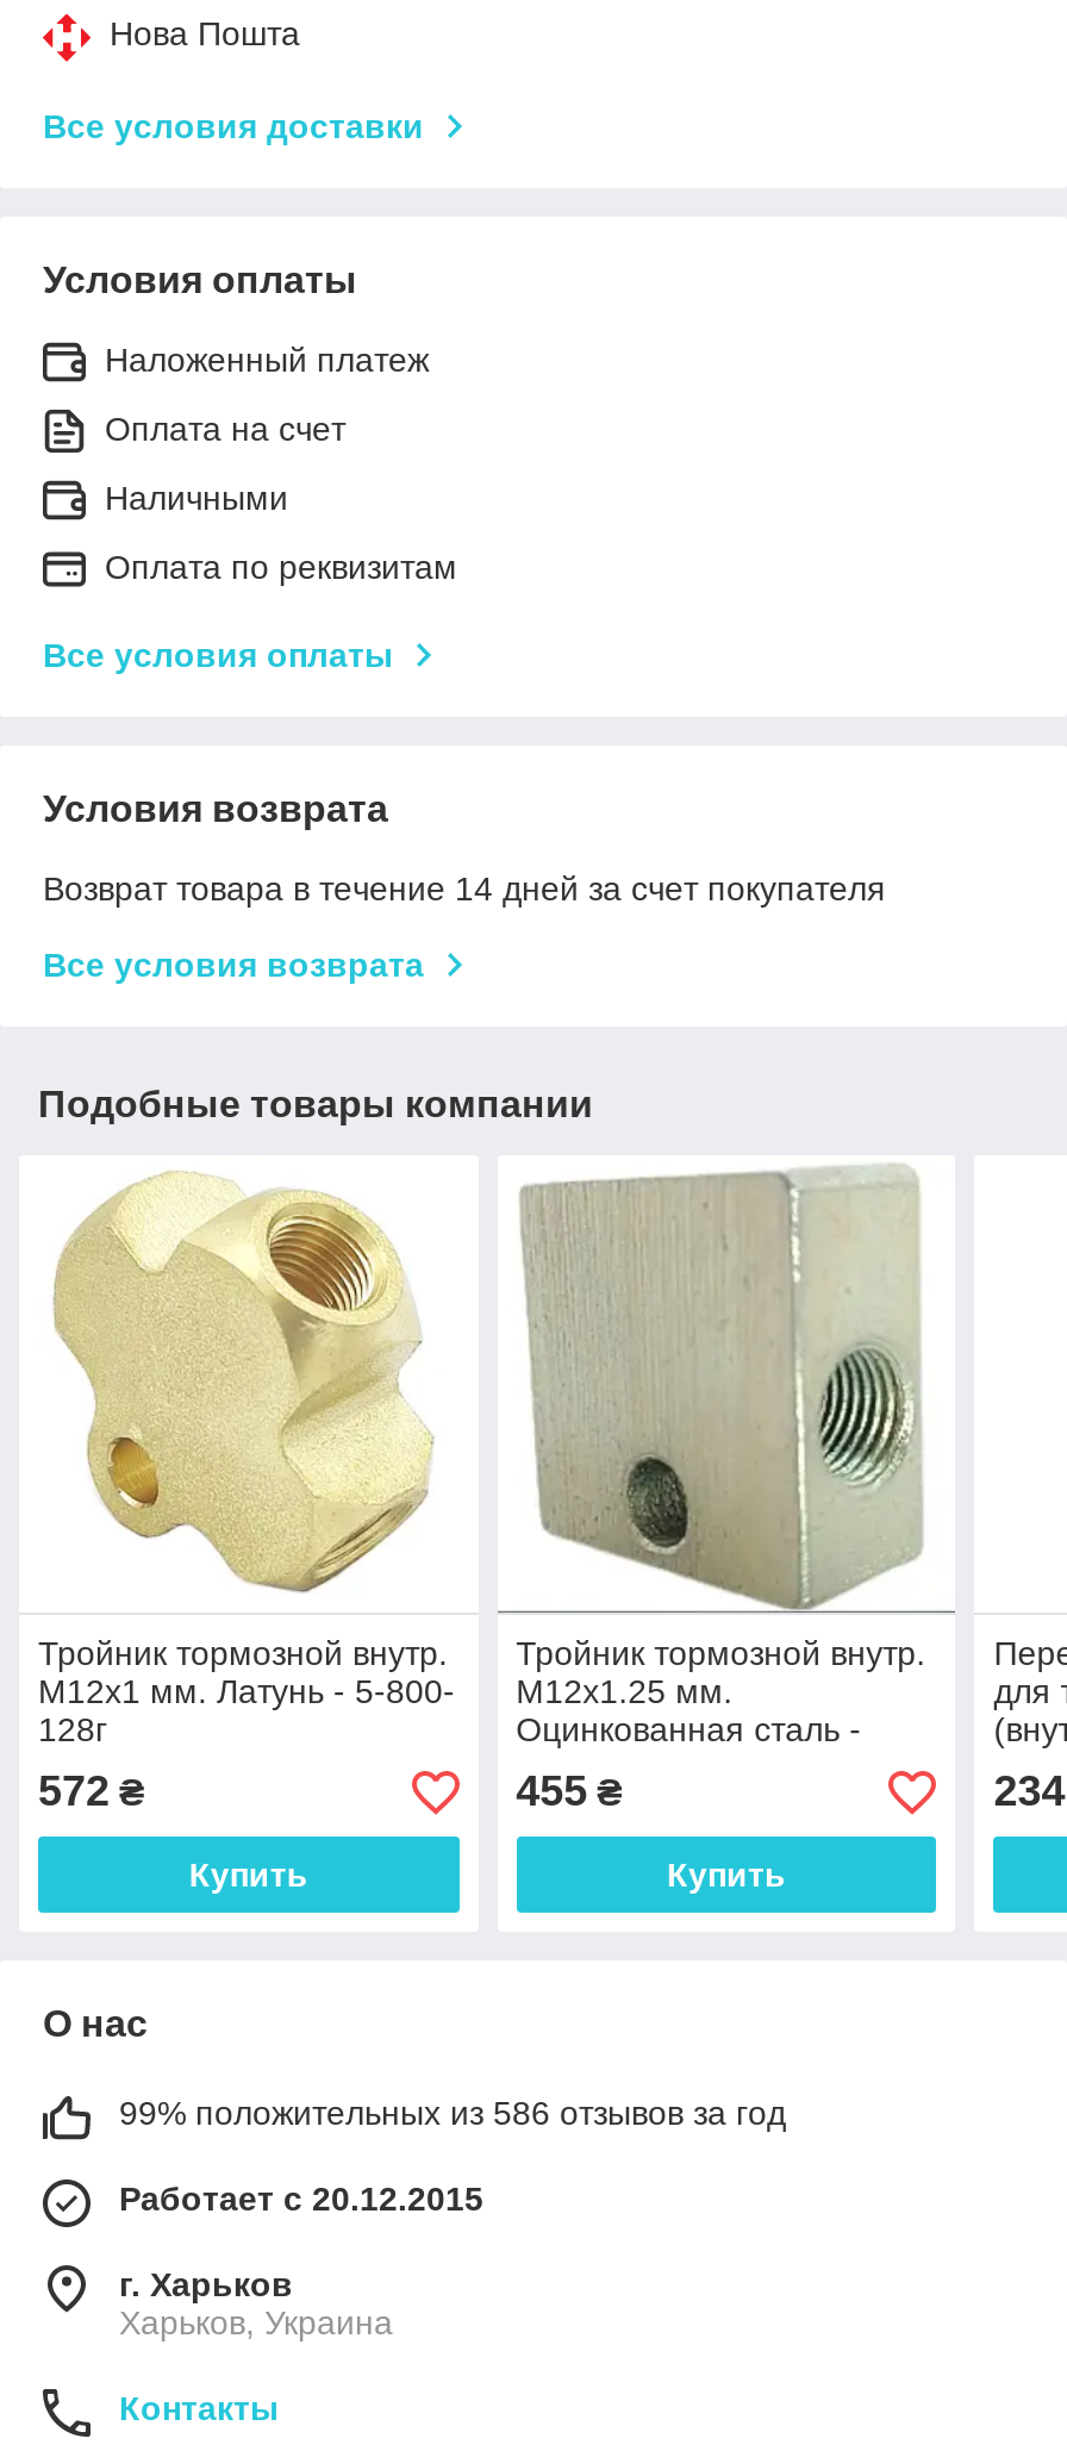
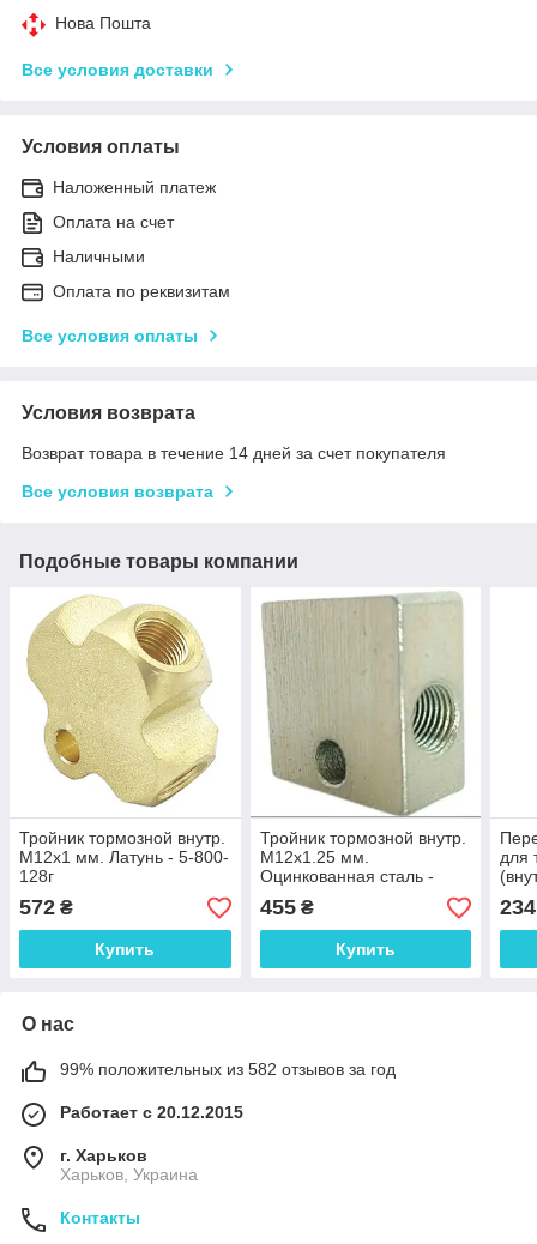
- 99% положительных из 586 отзывов за год
+ 99% положительных из 582 отзывов за год
